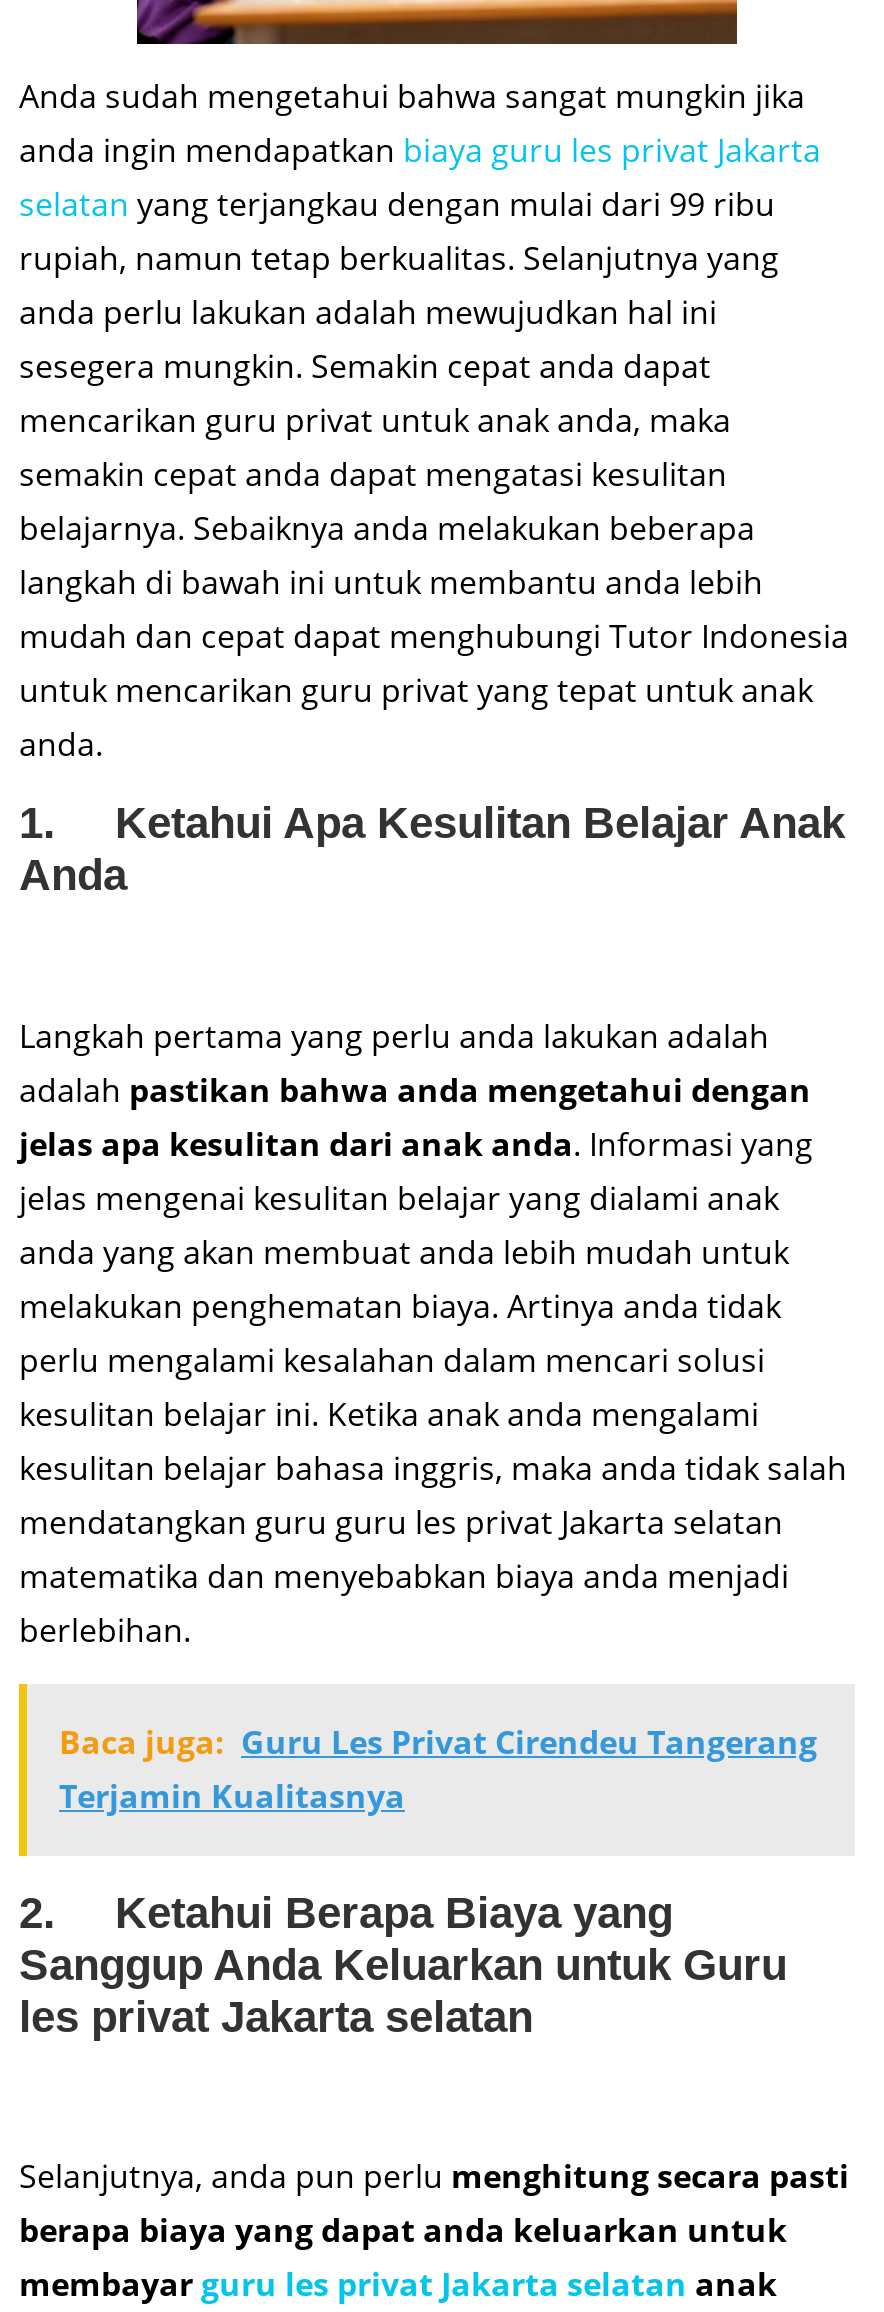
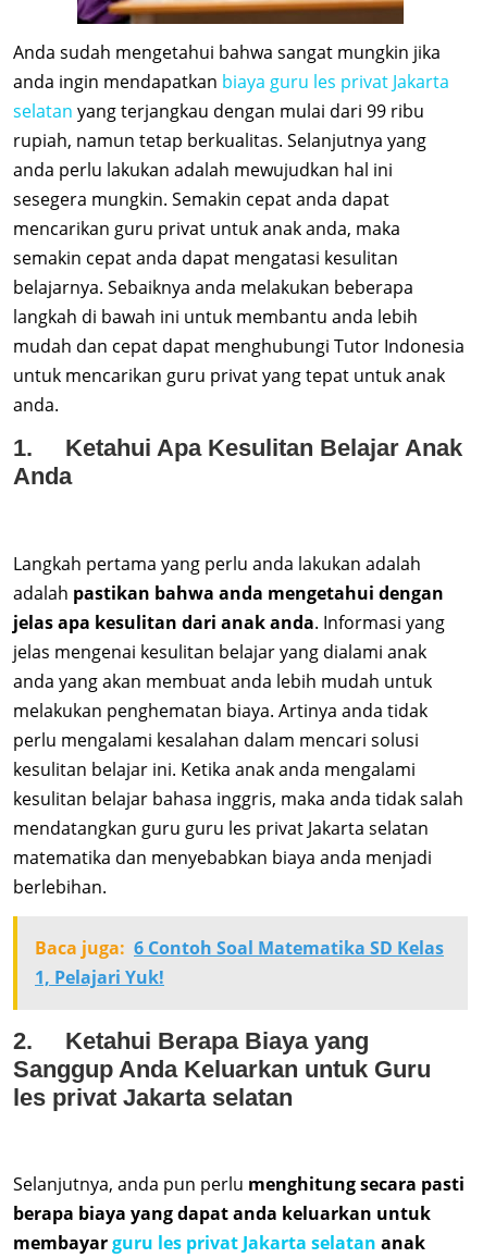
- Baca juga: Guru Les Privat Cirendeu Tangerang
- Terjamin Kualitasnya
+ Baca juga: 6 Contoh Soal Matematika SD Kelas
+ 1, Pelajari Yuk!
